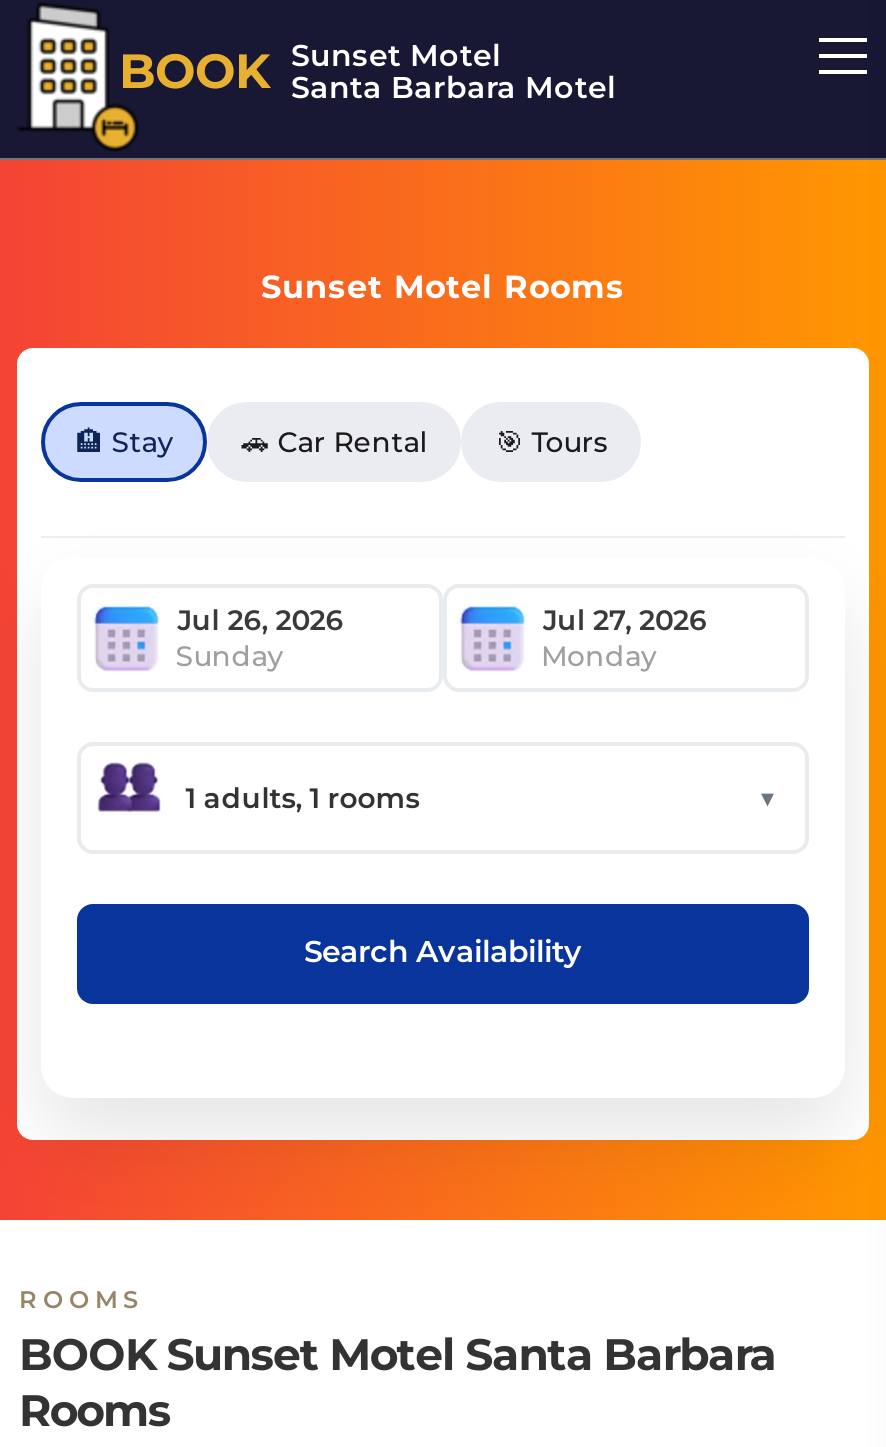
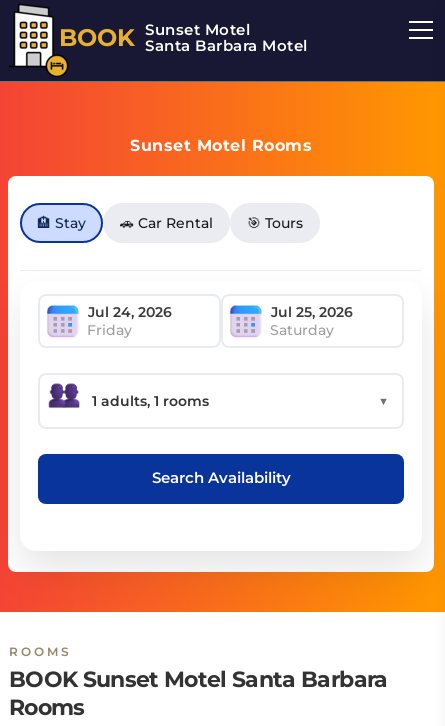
- Sunday
- Monday
+ Friday
+ Saturday
